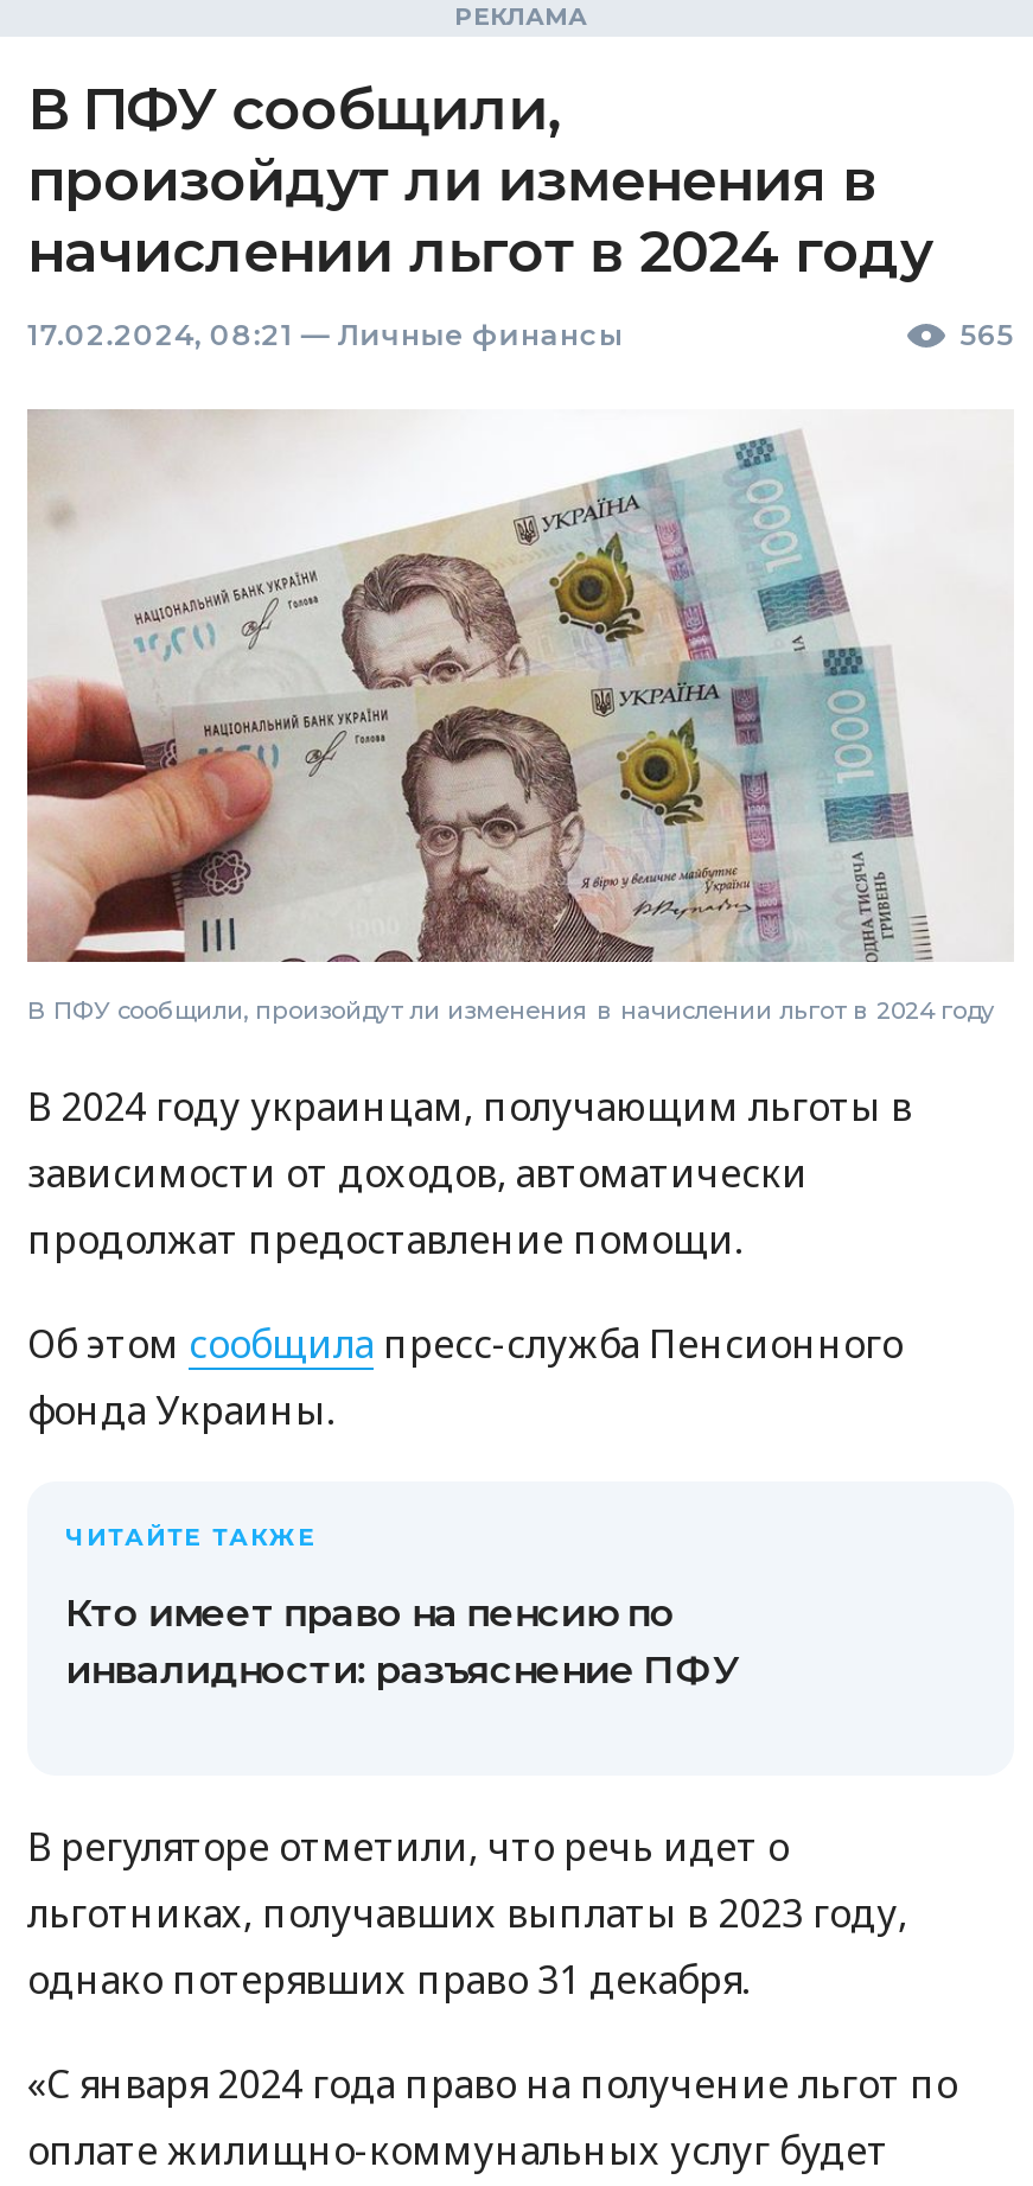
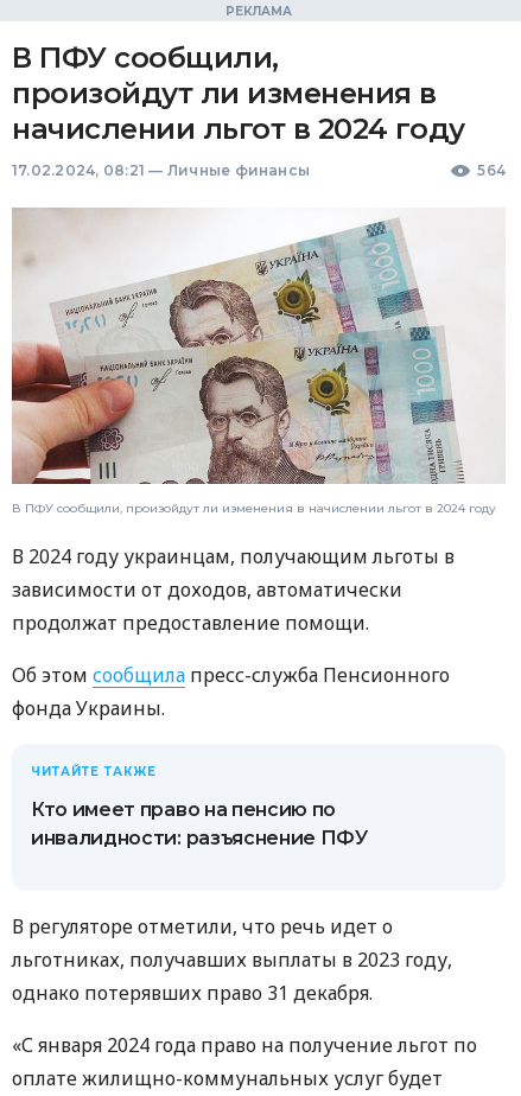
- 565
+ 564
